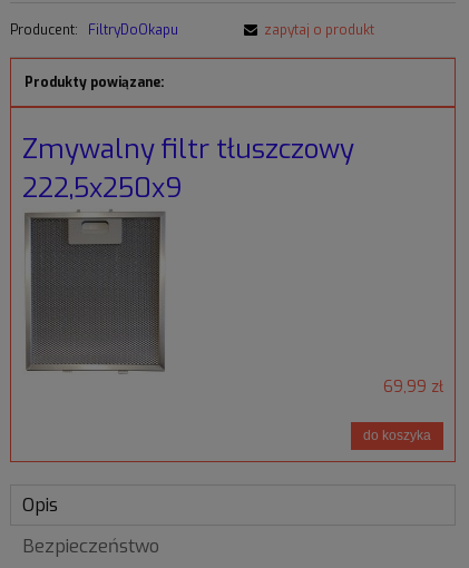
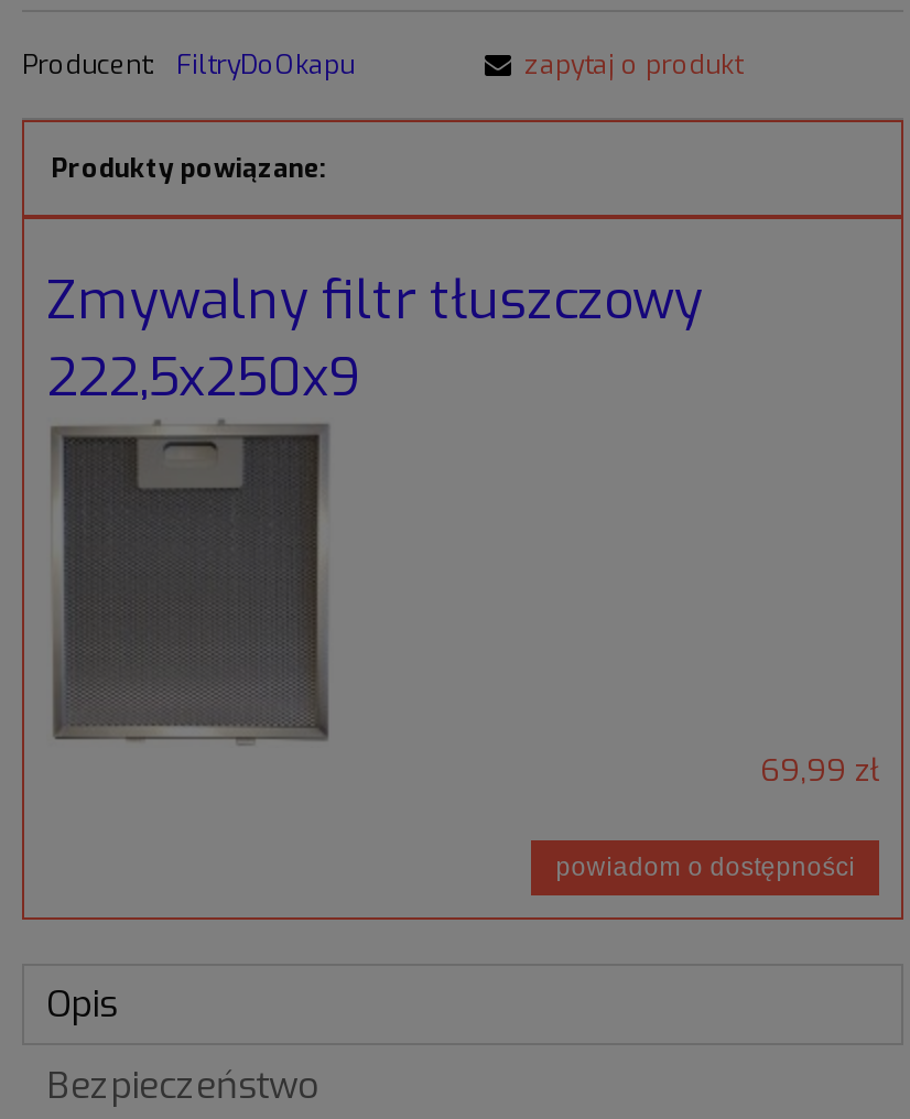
- do koszyka
+ powiadom o dostępności
